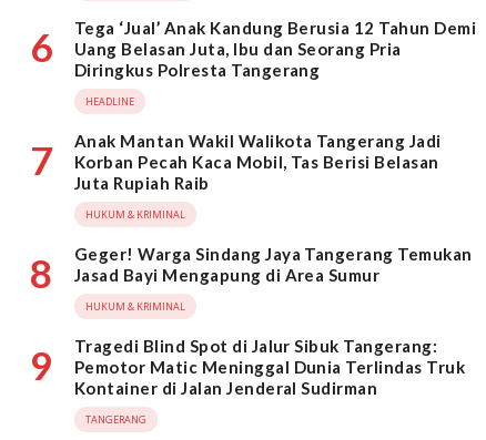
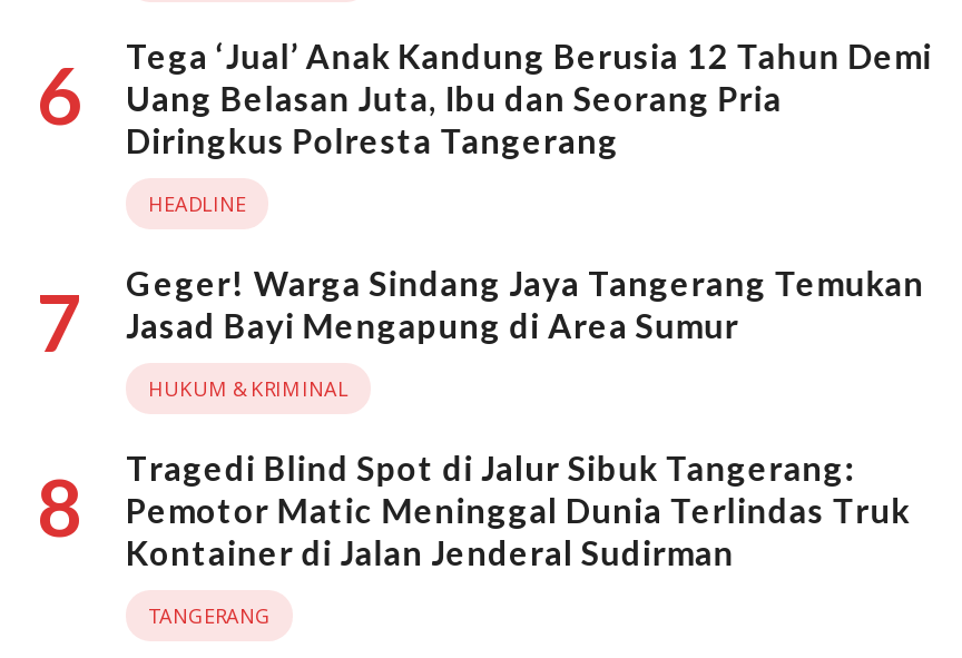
- Anak Mantan Wakil Walikota Tangerang Jadi
- Korban Pecah Kaca Mobil, Tas Berisi Belasan
- Juta Rupiah Raib
- HUKUM & KRIMINAL
- 8

- 9 Tragedi Blind Spot di Jalur Sibuk Tangerang: Pemotor Matic Meninggal Dunia Terlindas Truk Kontainer di Jalan Jenderal Sudirman
+ 8 Tragedi Blind Spot di Jalur Sibuk Tangerang: Pemotor Matic Meninggal Dunia Terlindas Truk Kontainer di Jalan Jenderal Sudirman
